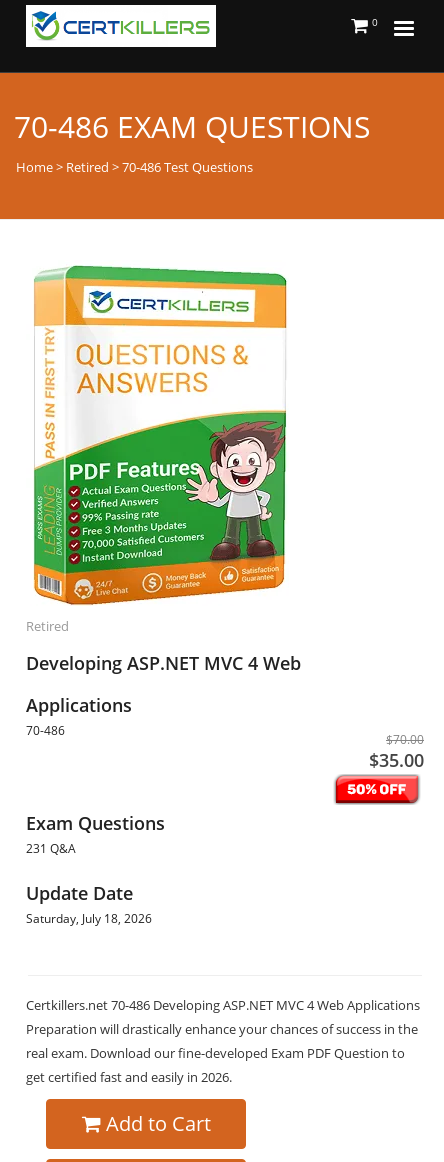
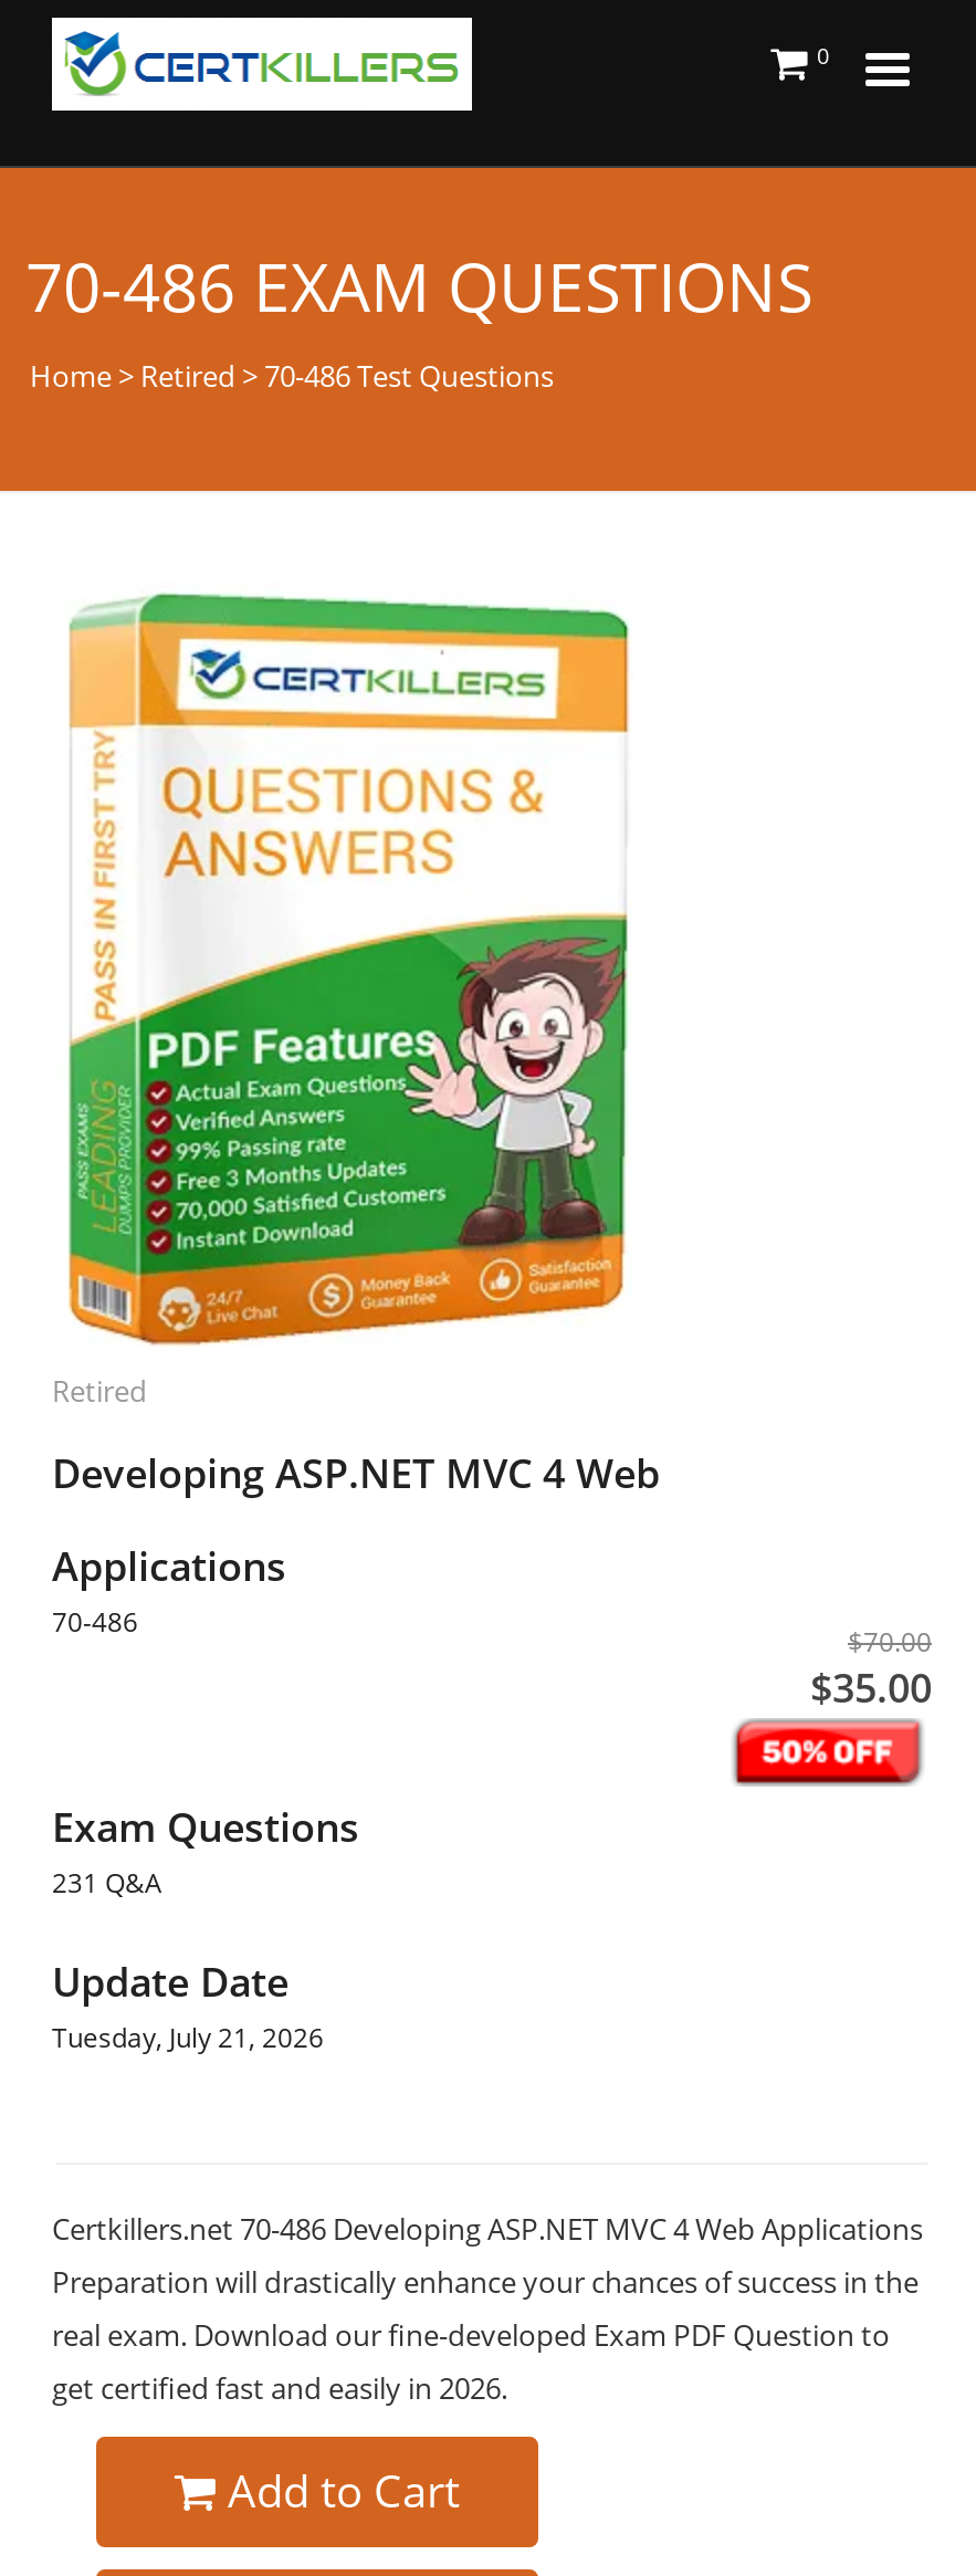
- Saturday, July 18, 2026
+ Tuesday, July 21, 2026
